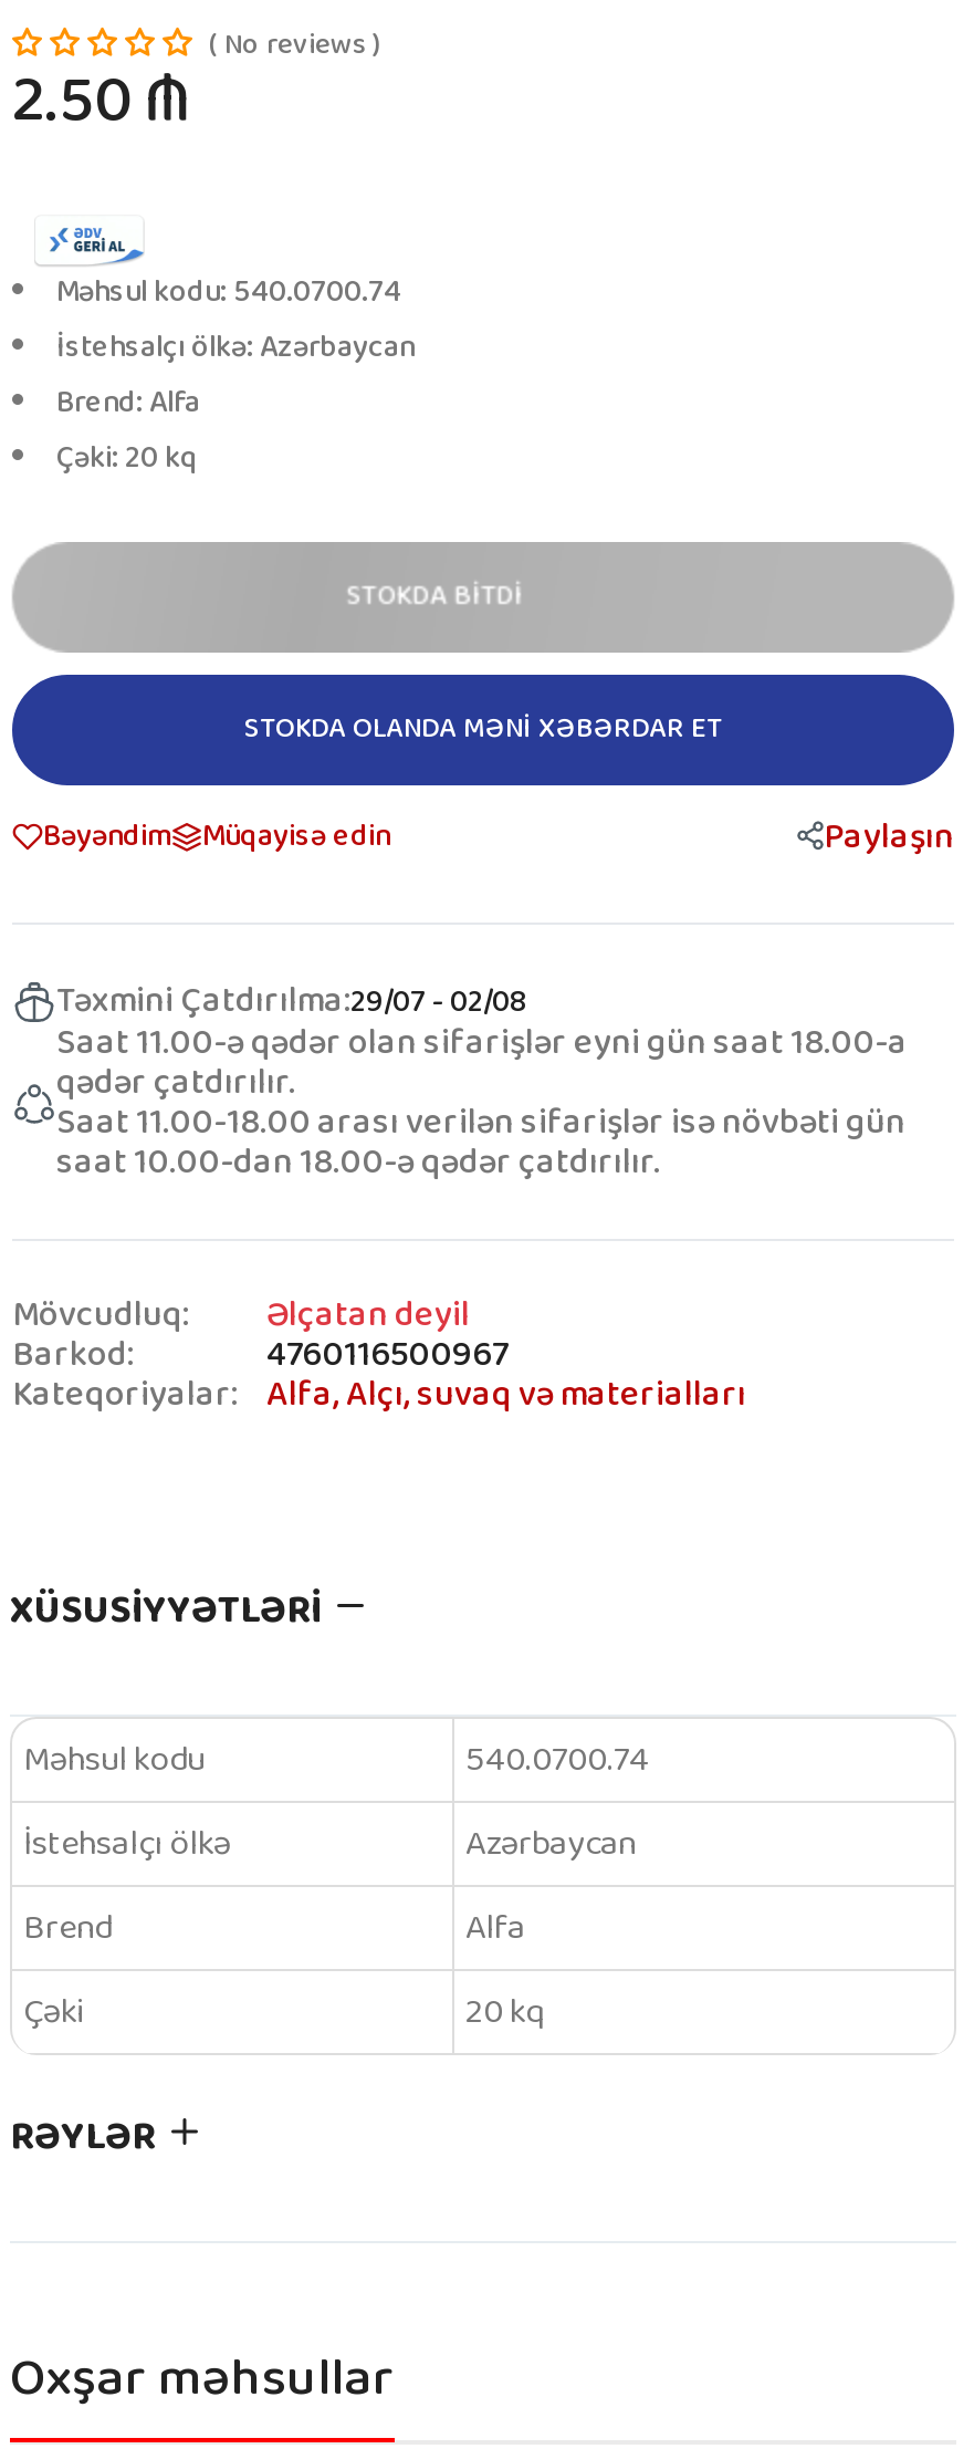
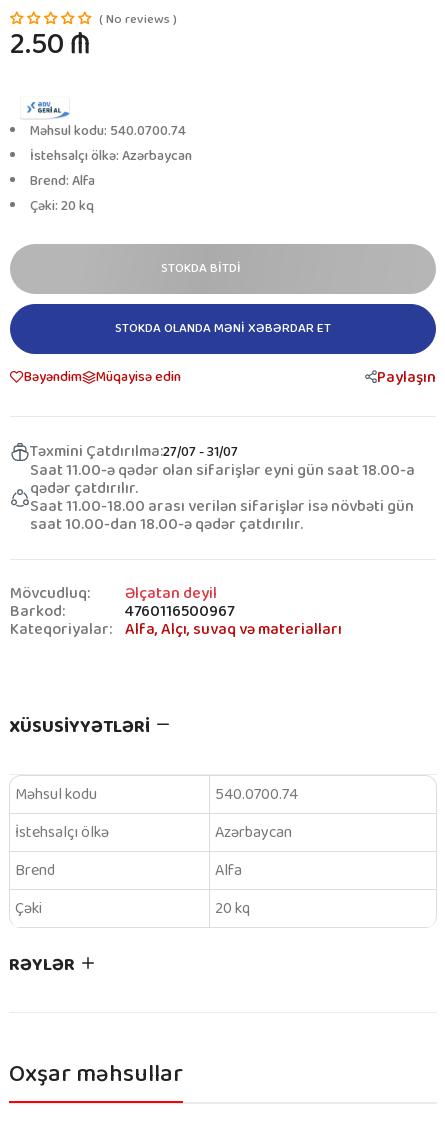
- Təxmini Çatdırılma:29/07 - 02/08
+ Təxmini Çatdırılma:27/07 - 31/07
